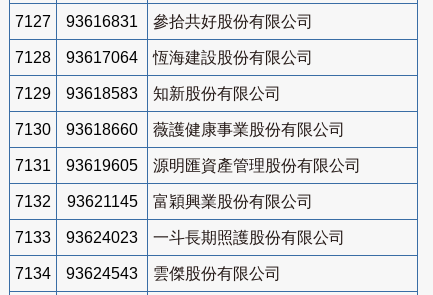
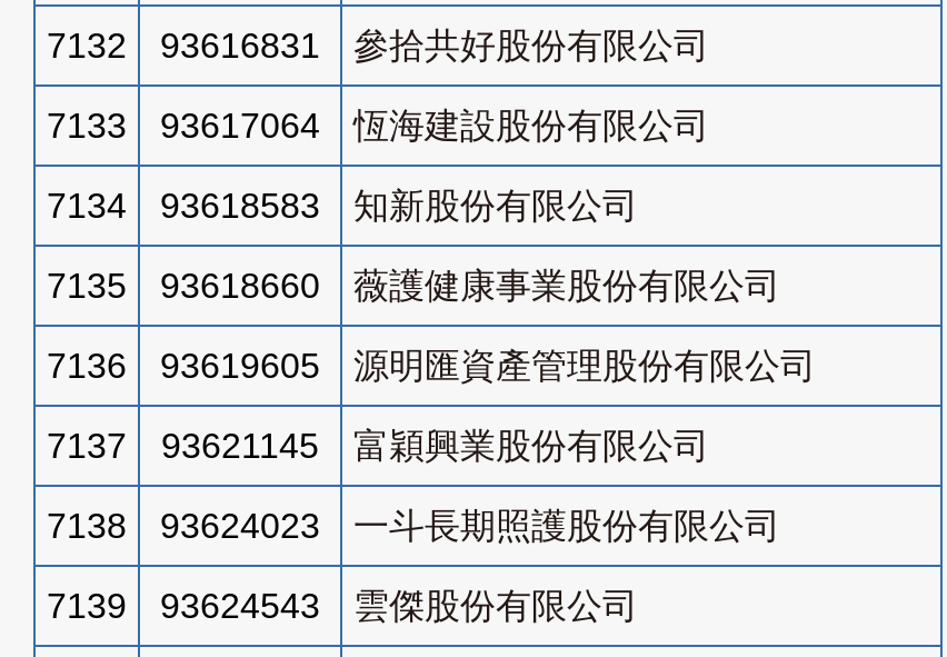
- 7127 93616831 參拾共好股份有限公司
+ 7132 93616831 參拾共好股份有限公司

- 7128 93617064 恆海建設股份有限公司
+ 7133 93617064 恆海建設股份有限公司

- 7129 93618583 知新股份有限公司
+ 7134 93618583 知新股份有限公司

- 7130 93618660 薇護健康事業股份有限公司
+ 7135 93618660 薇護健康事業股份有限公司

- 7131 93619605 源明匯資產管理股份有限公司
+ 7136 93619605 源明匯資產管理股份有限公司

- 7132 93621145 富穎興業股份有限公司
+ 7137 93621145 富穎興業股份有限公司

- 7133 93624023 一斗長期照護股份有限公司
+ 7138 93624023 一斗長期照護股份有限公司

- 7134 93624543 雲傑股份有限公司
+ 7139 93624543 雲傑股份有限公司
